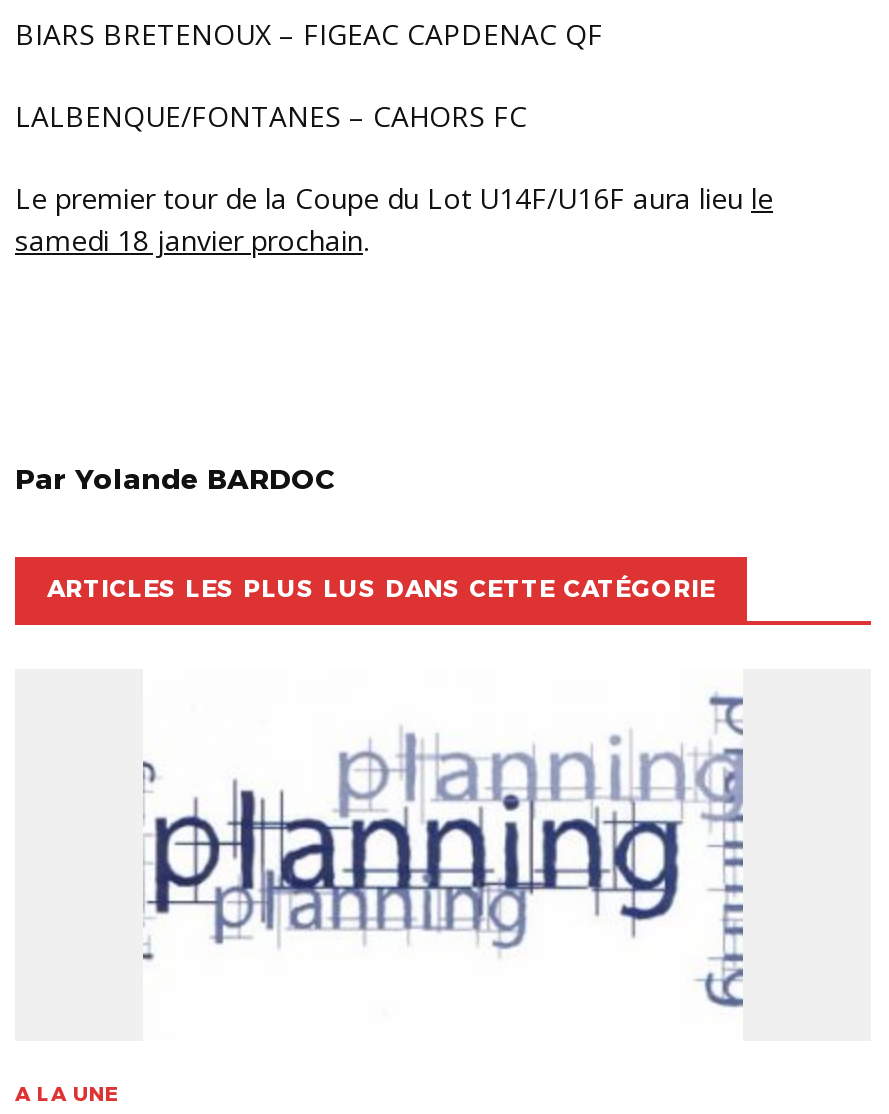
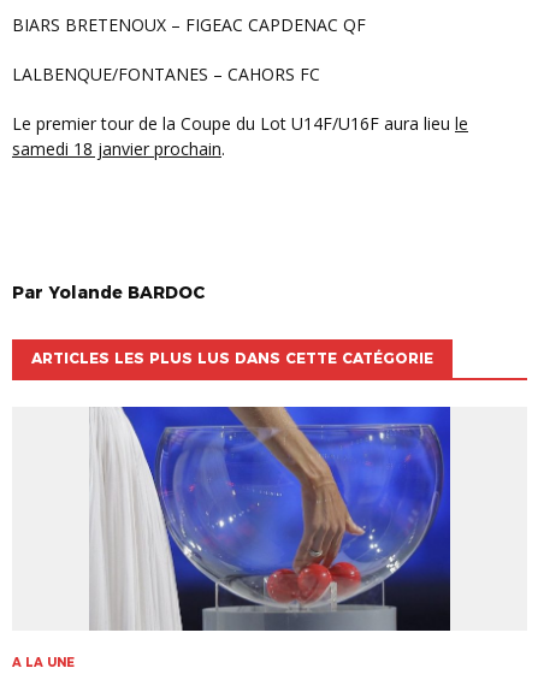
- [image]
+ [image]
